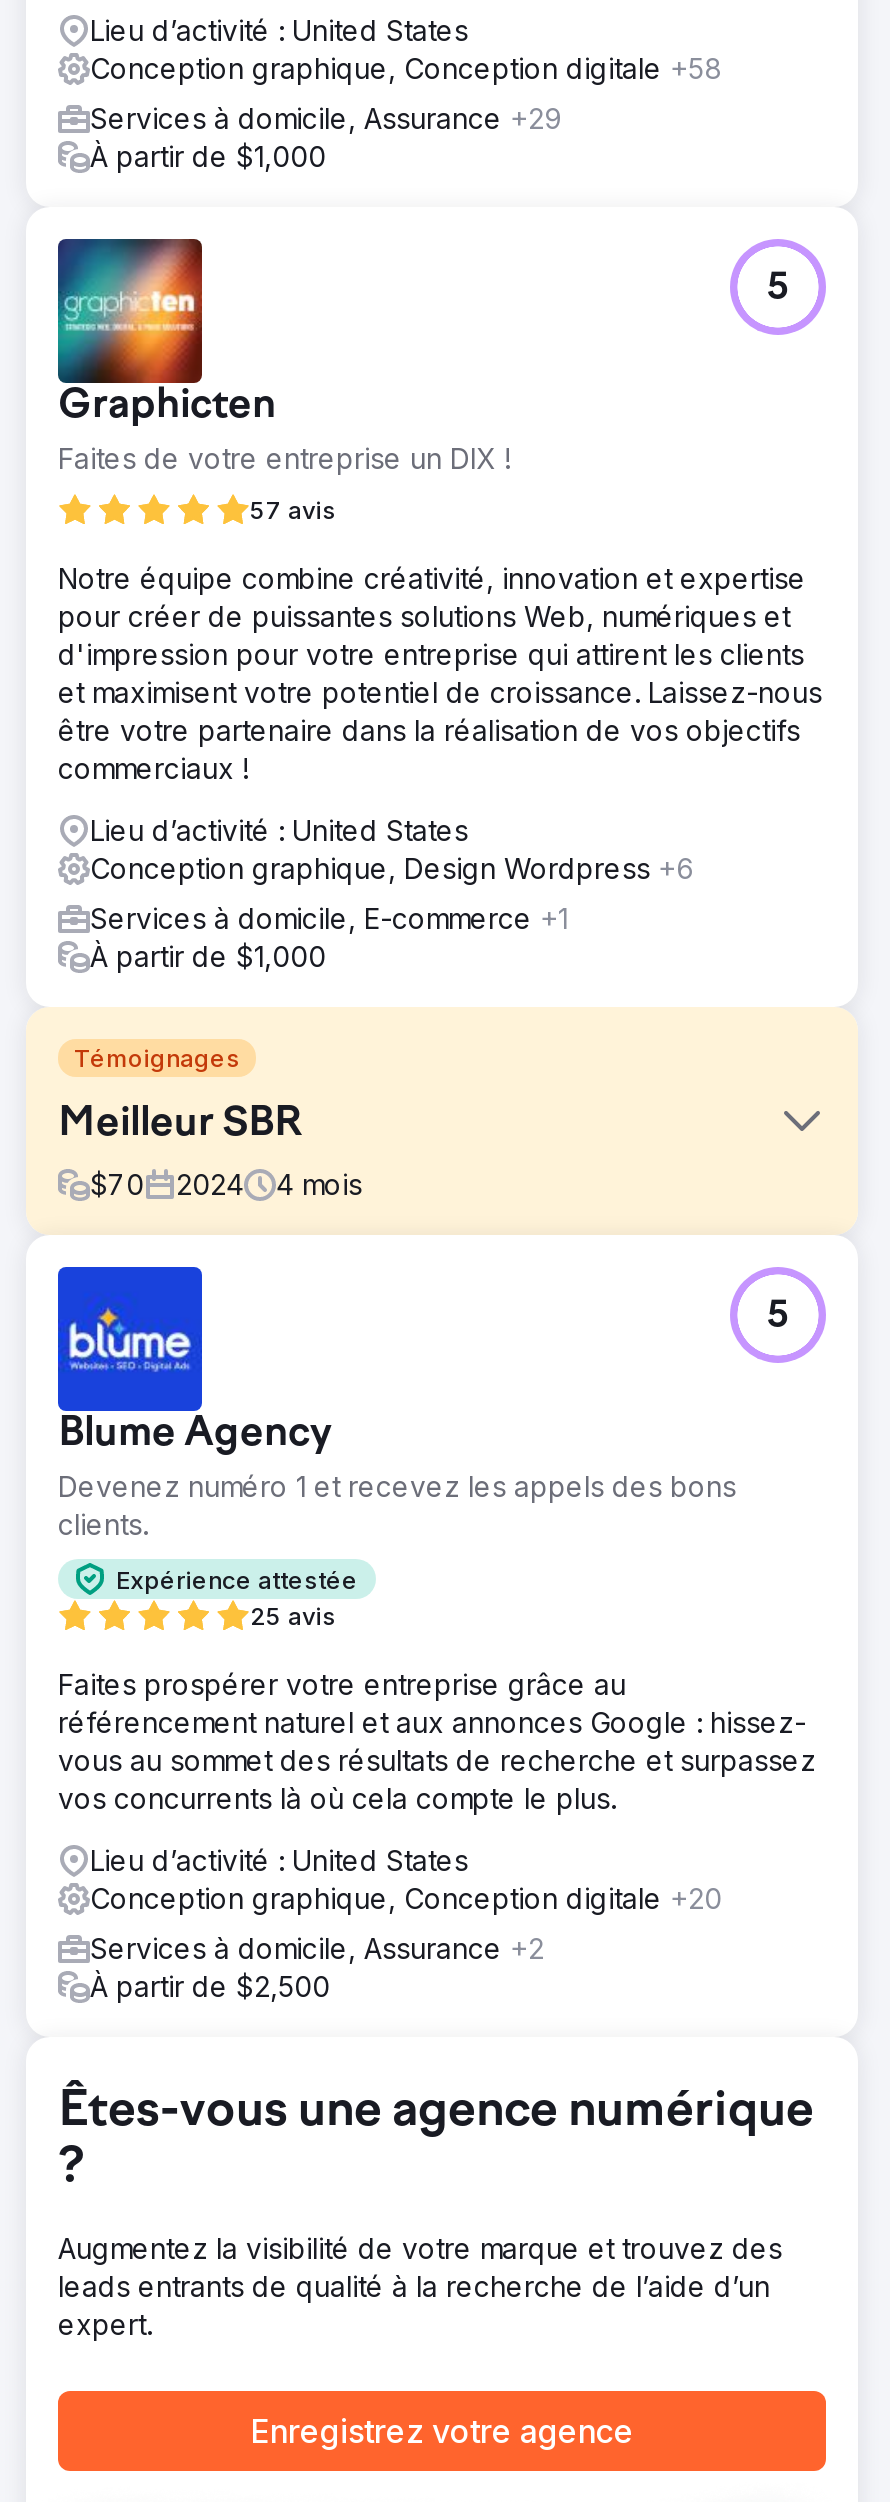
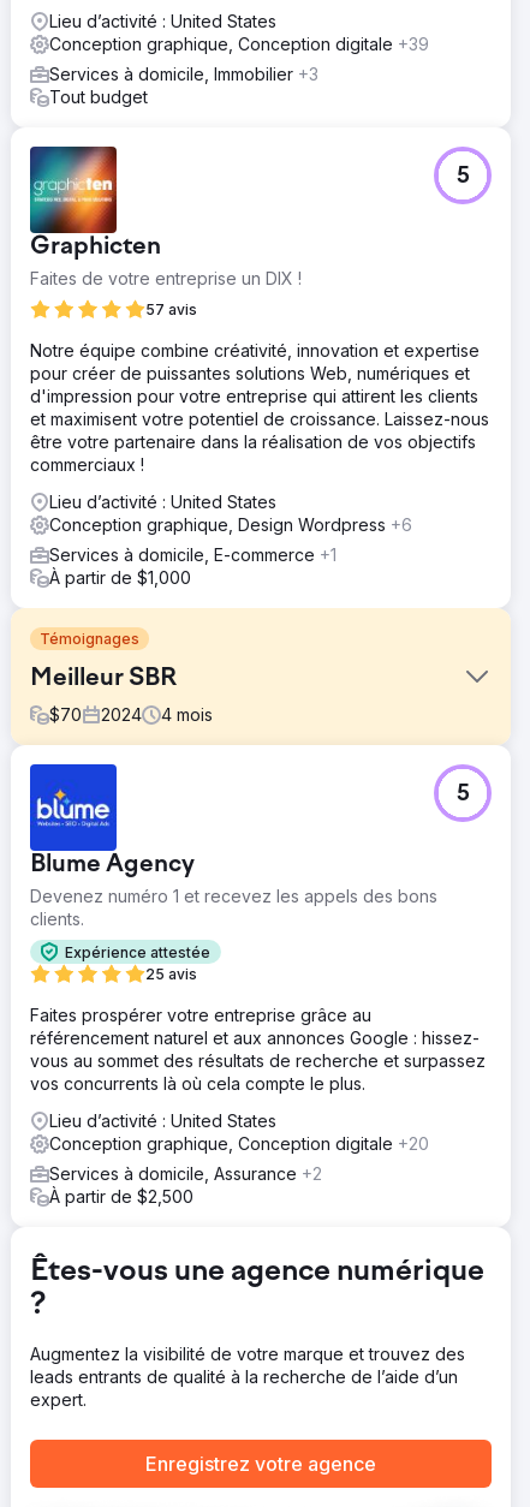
- Conception graphique, Conception digitale +58
+ Conception graphique, Conception digitale +39

- Services à domicile, Assurance +29
- À partir de $1,000
+ Services à domicile, Immobilier +3
+ Tout budget
